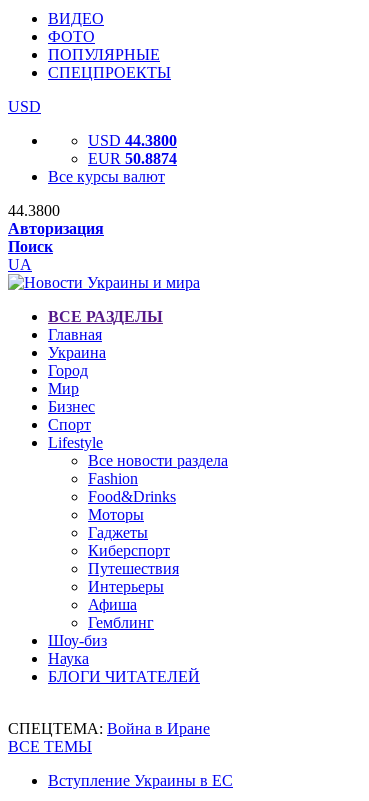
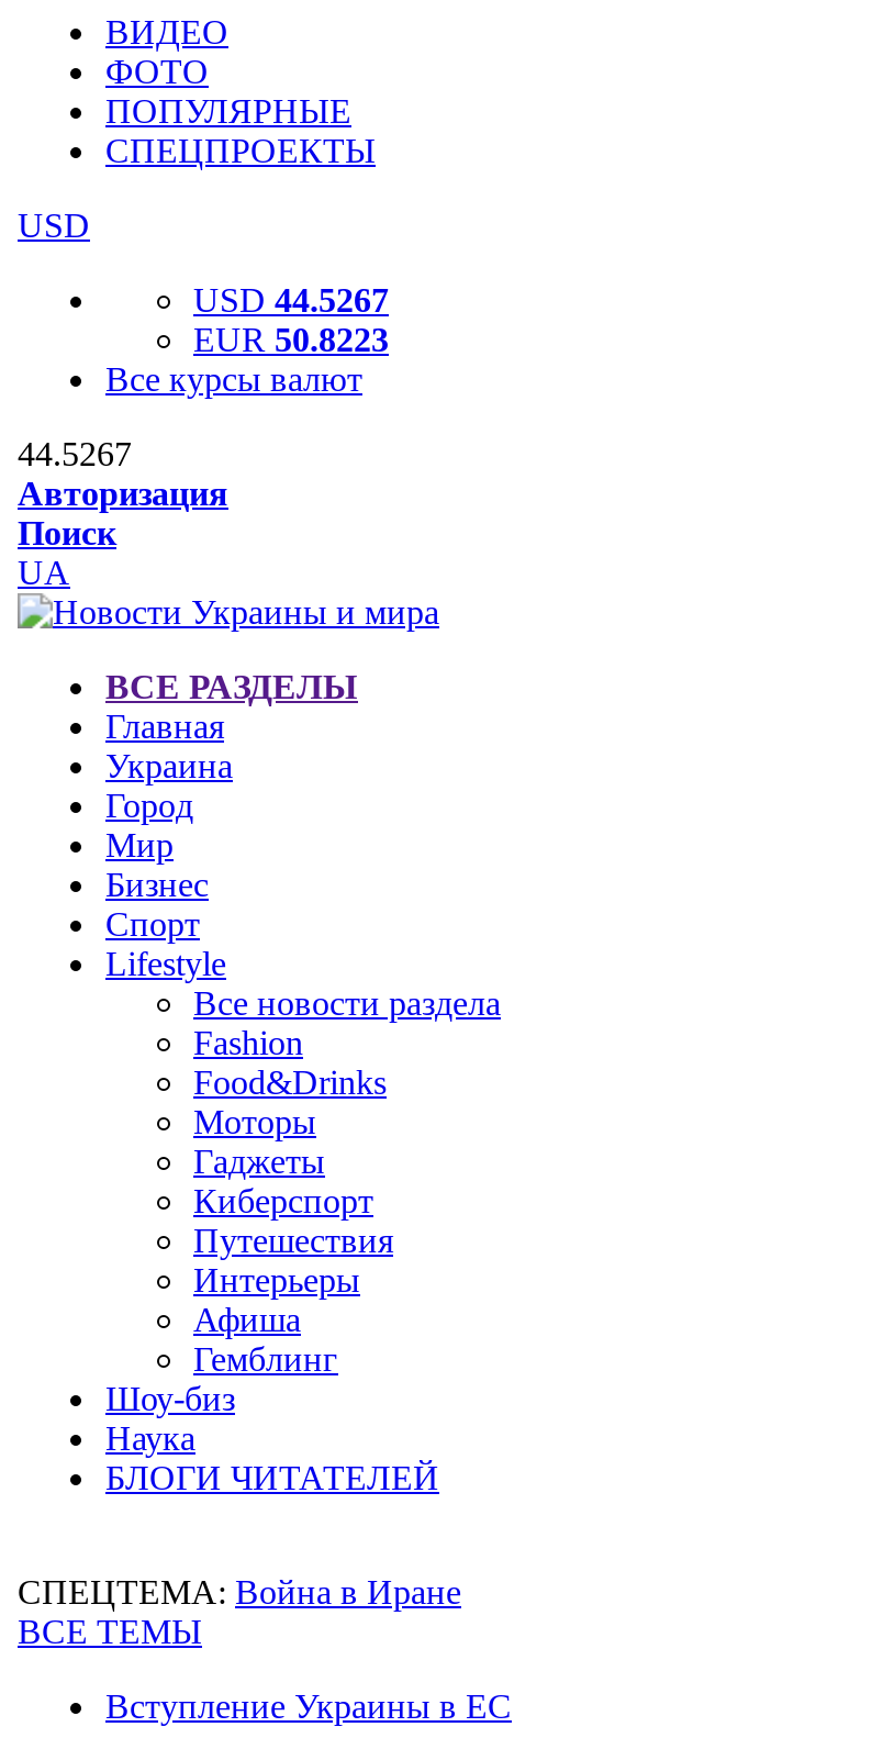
- USD 44.3800
+ USD 44.5267

- EUR 50.8874
+ EUR 50.8223

- 44.3800
+ 44.5267
